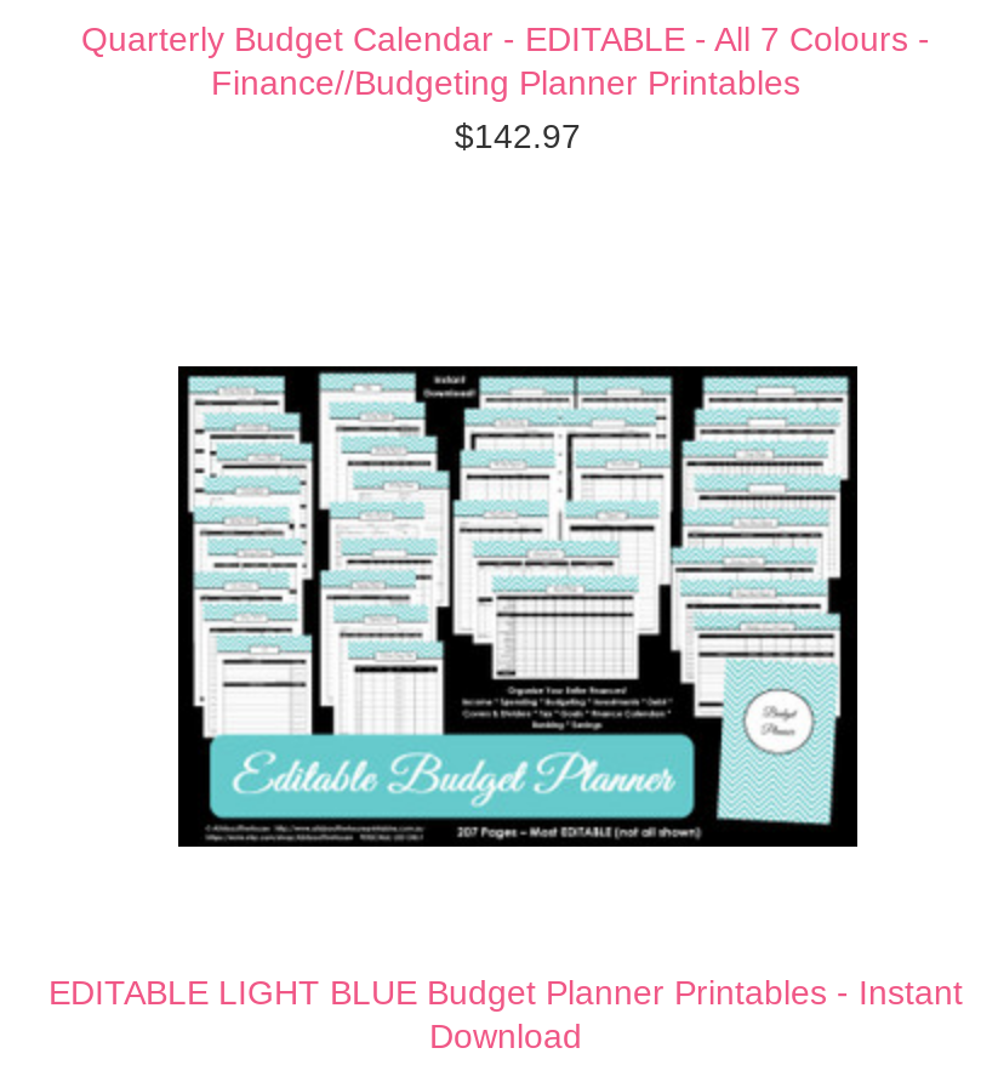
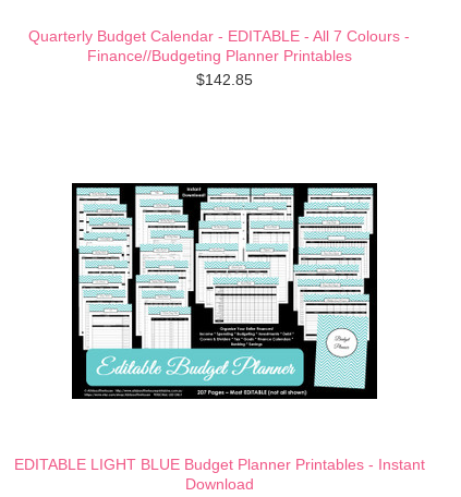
- $142.97
+ $142.85
